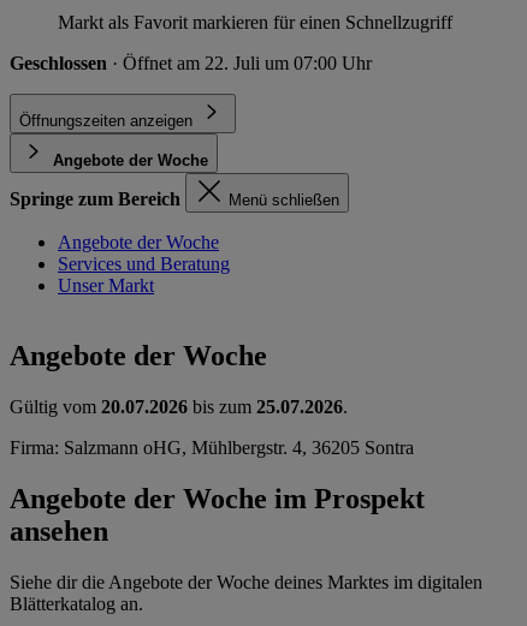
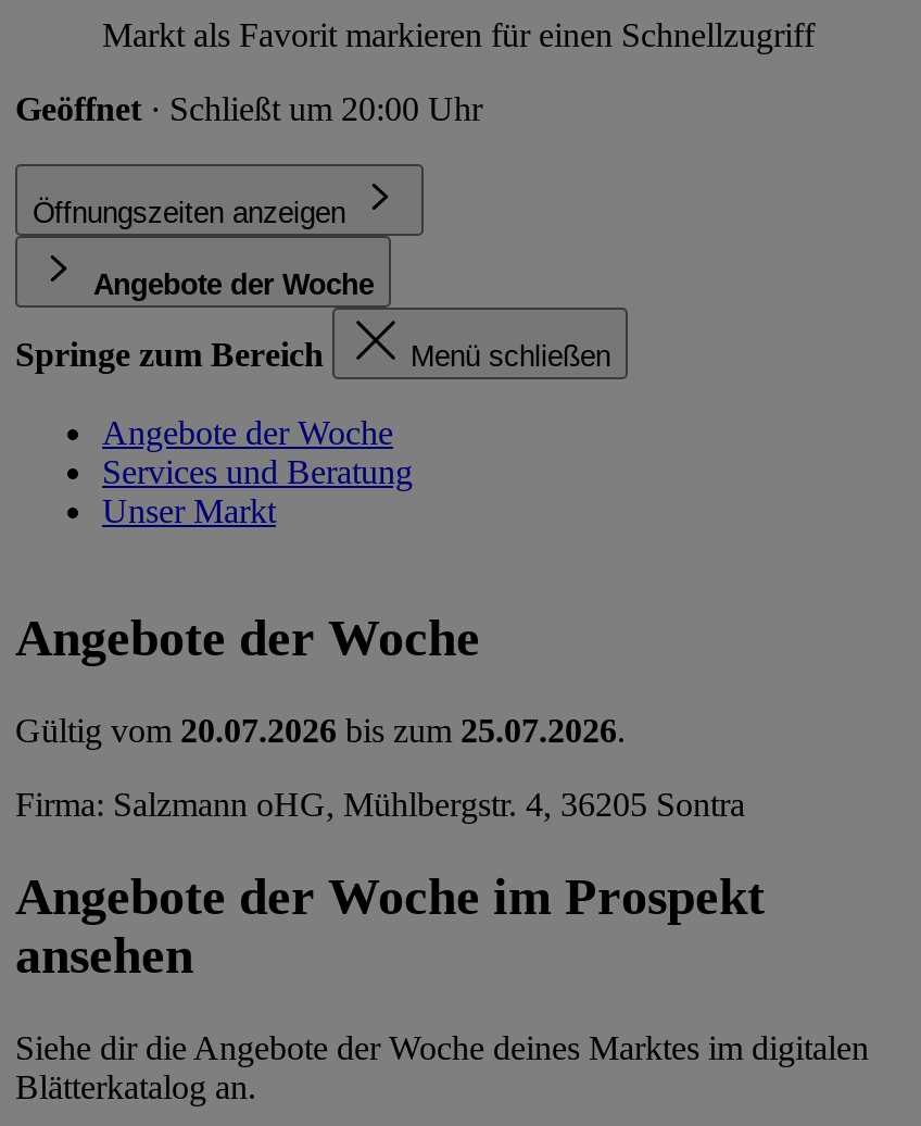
- Geschlossen · Öffnet am 22. Juli um 07:00 Uhr
+ Geöffnet · Schließt um 20:00 Uhr
